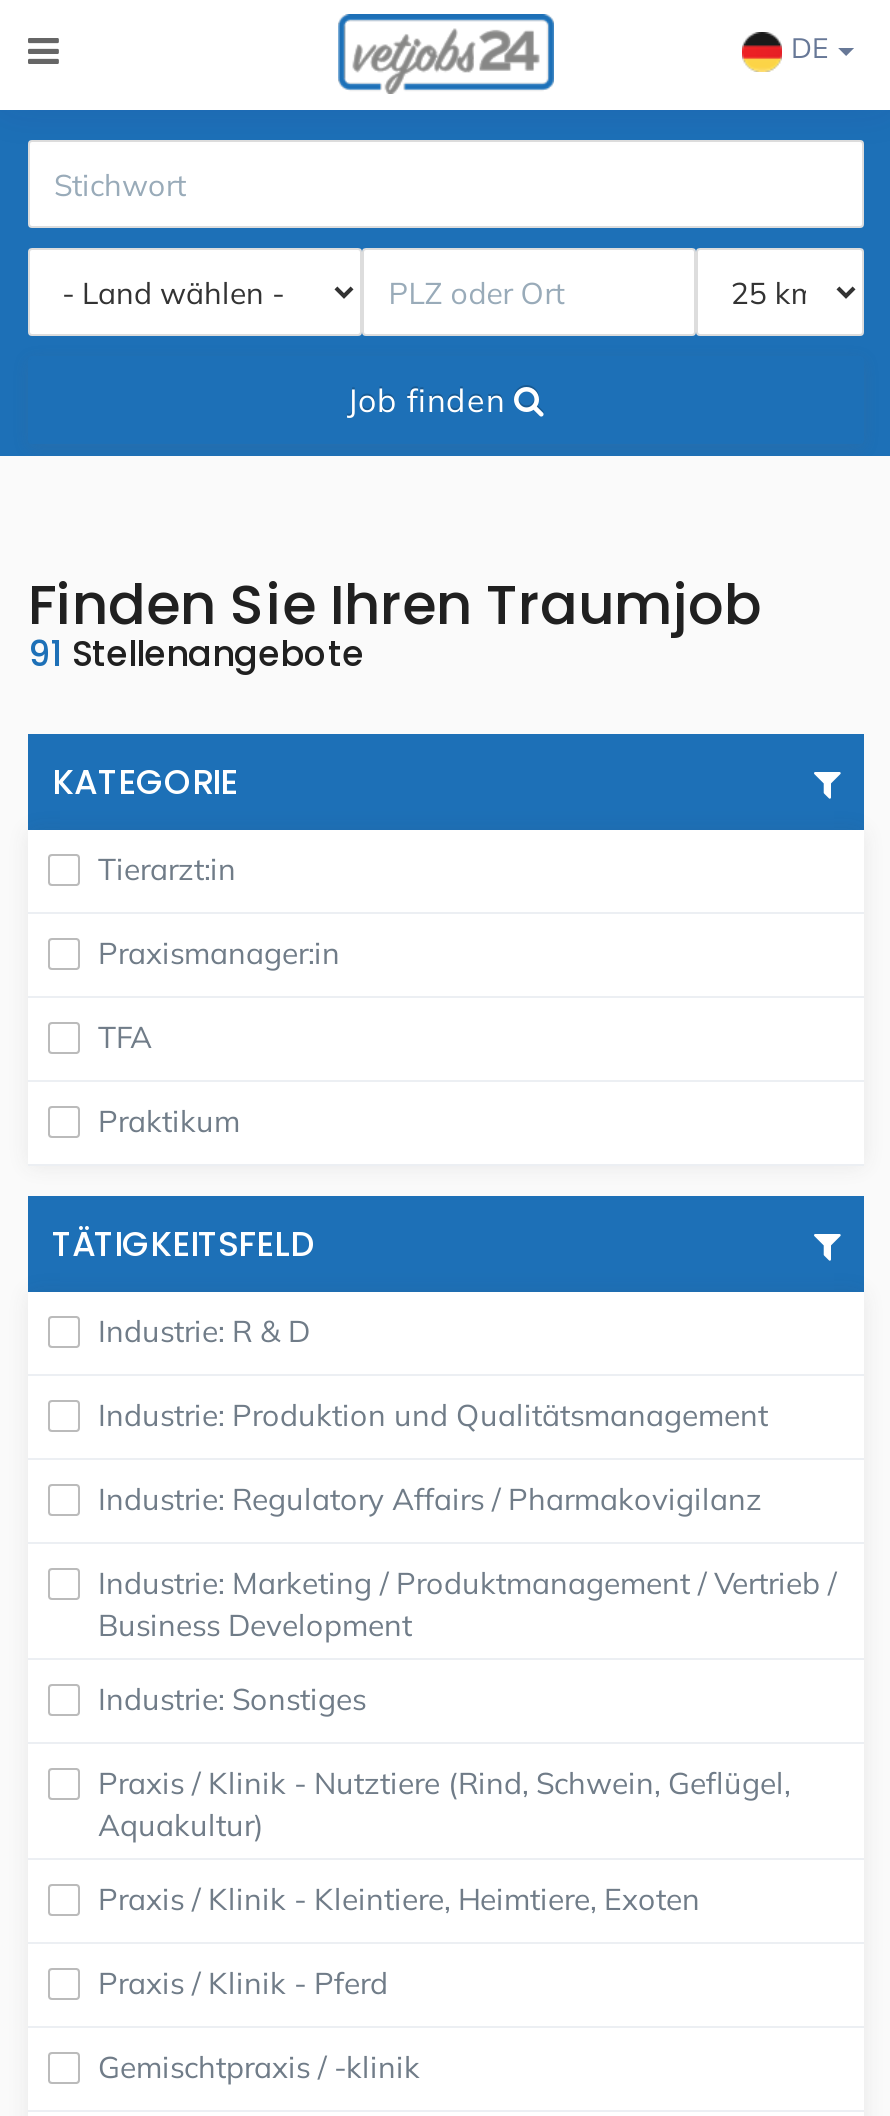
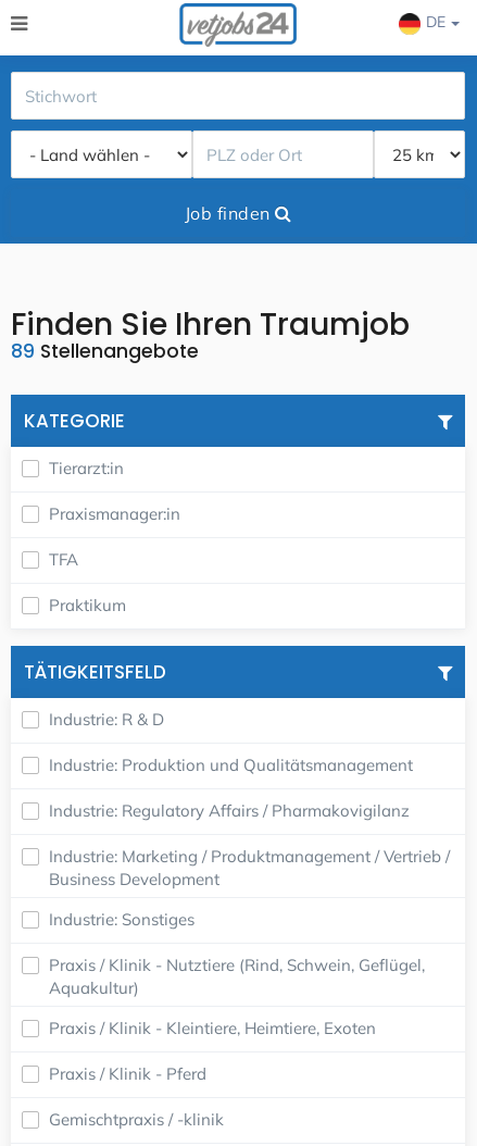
- 91 Stellenangebote
+ 89 Stellenangebote
